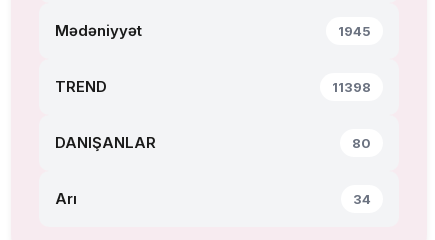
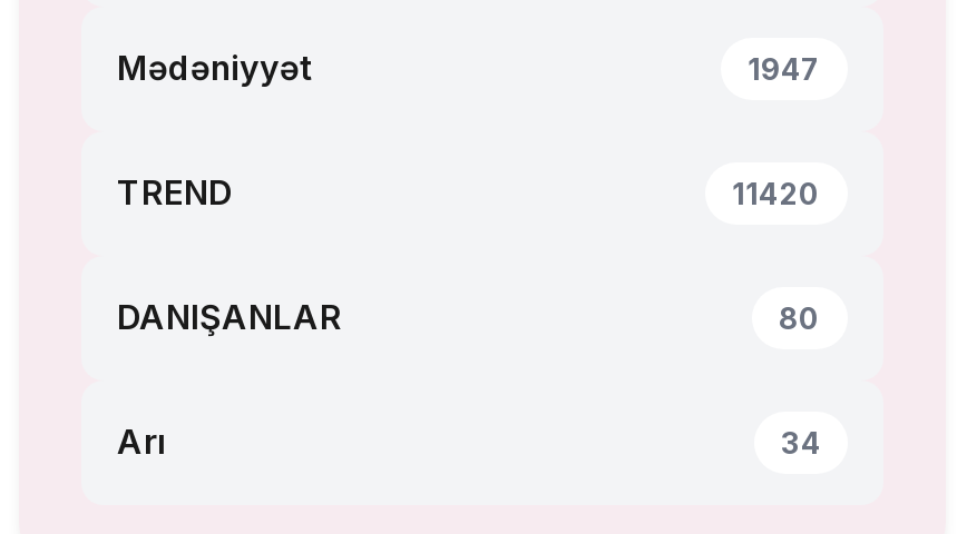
- 1945
+ 1947

- 11398
+ 11420
